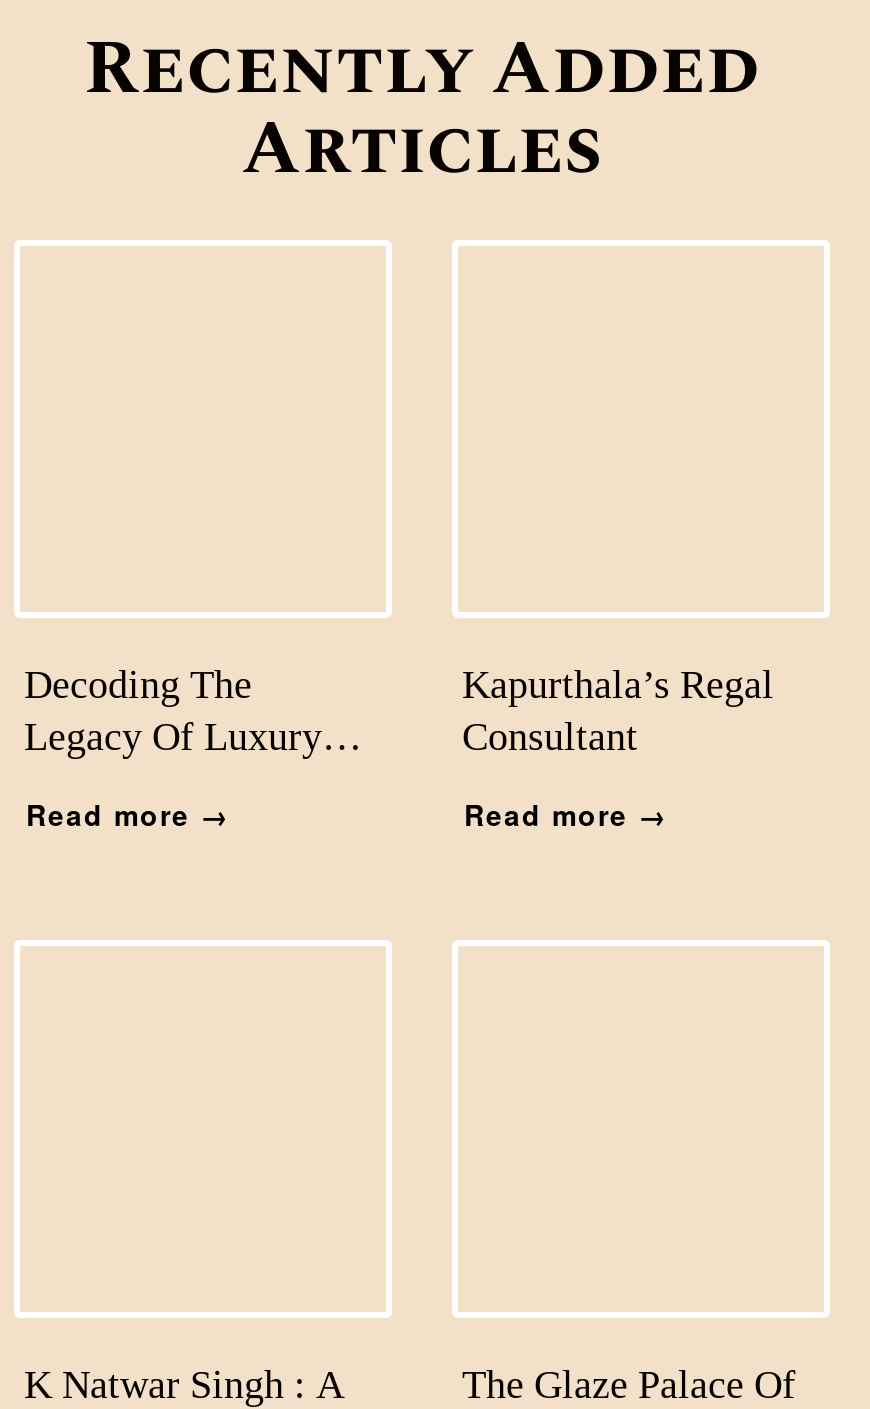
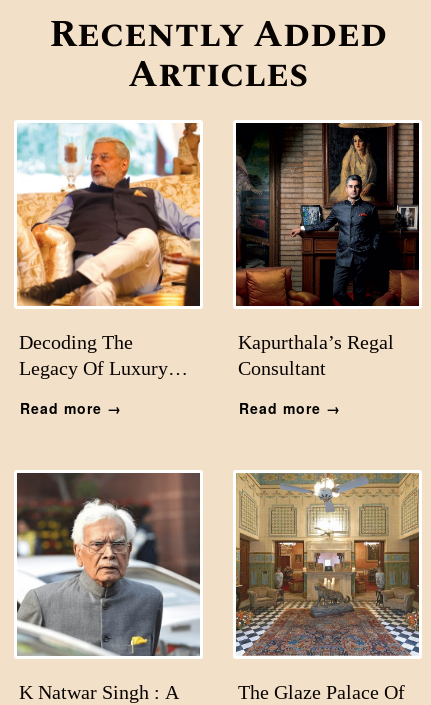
+ [image]

+ [image]

+ [image]

+ [image]
